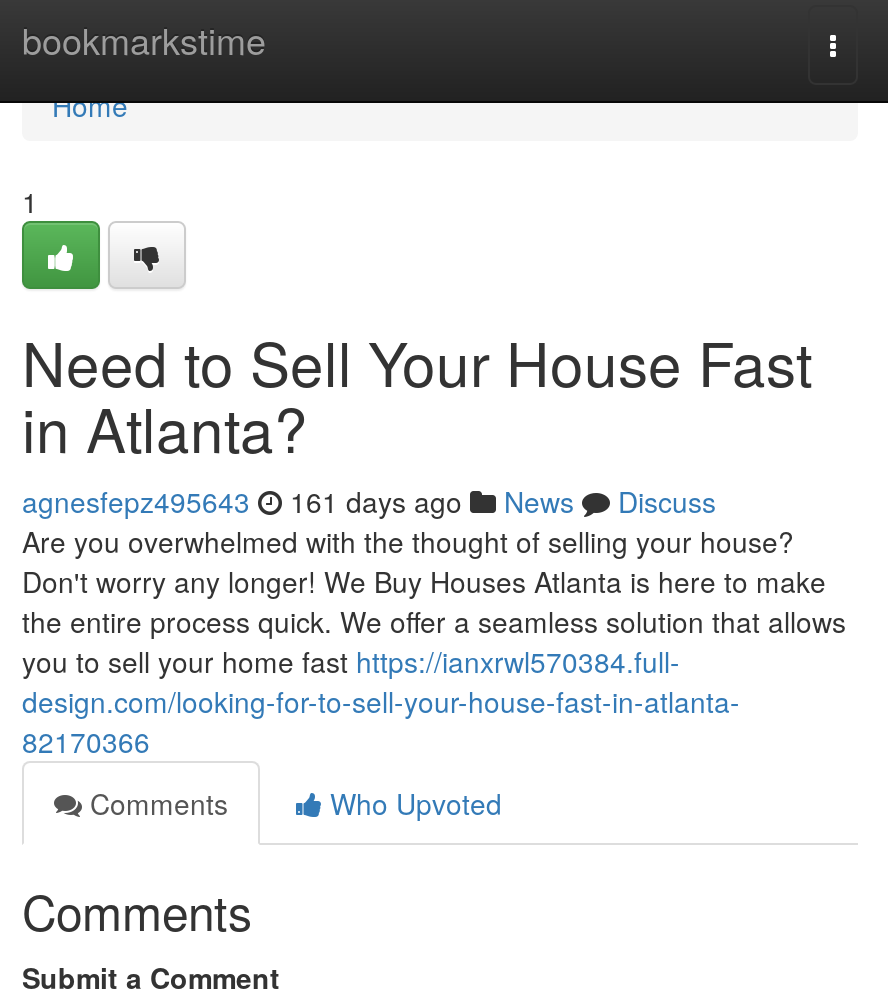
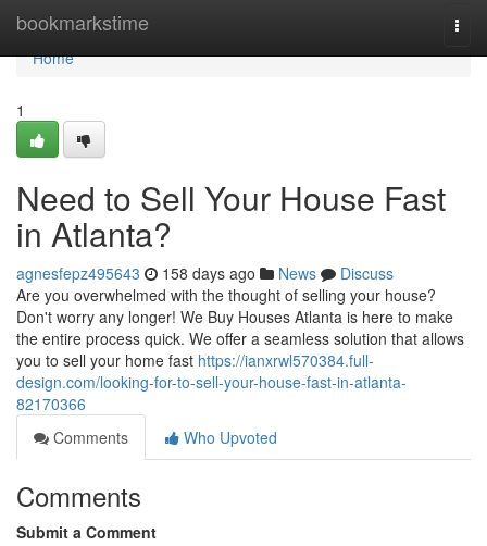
- agnesfepz495643 161 days ago News Discuss
+ agnesfepz495643 158 days ago News Discuss
